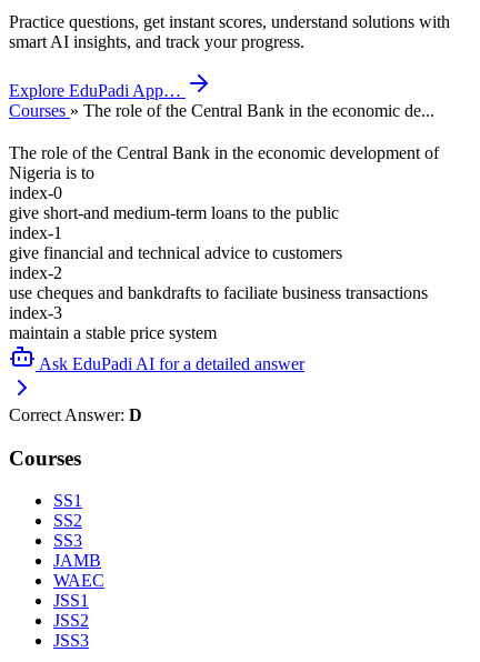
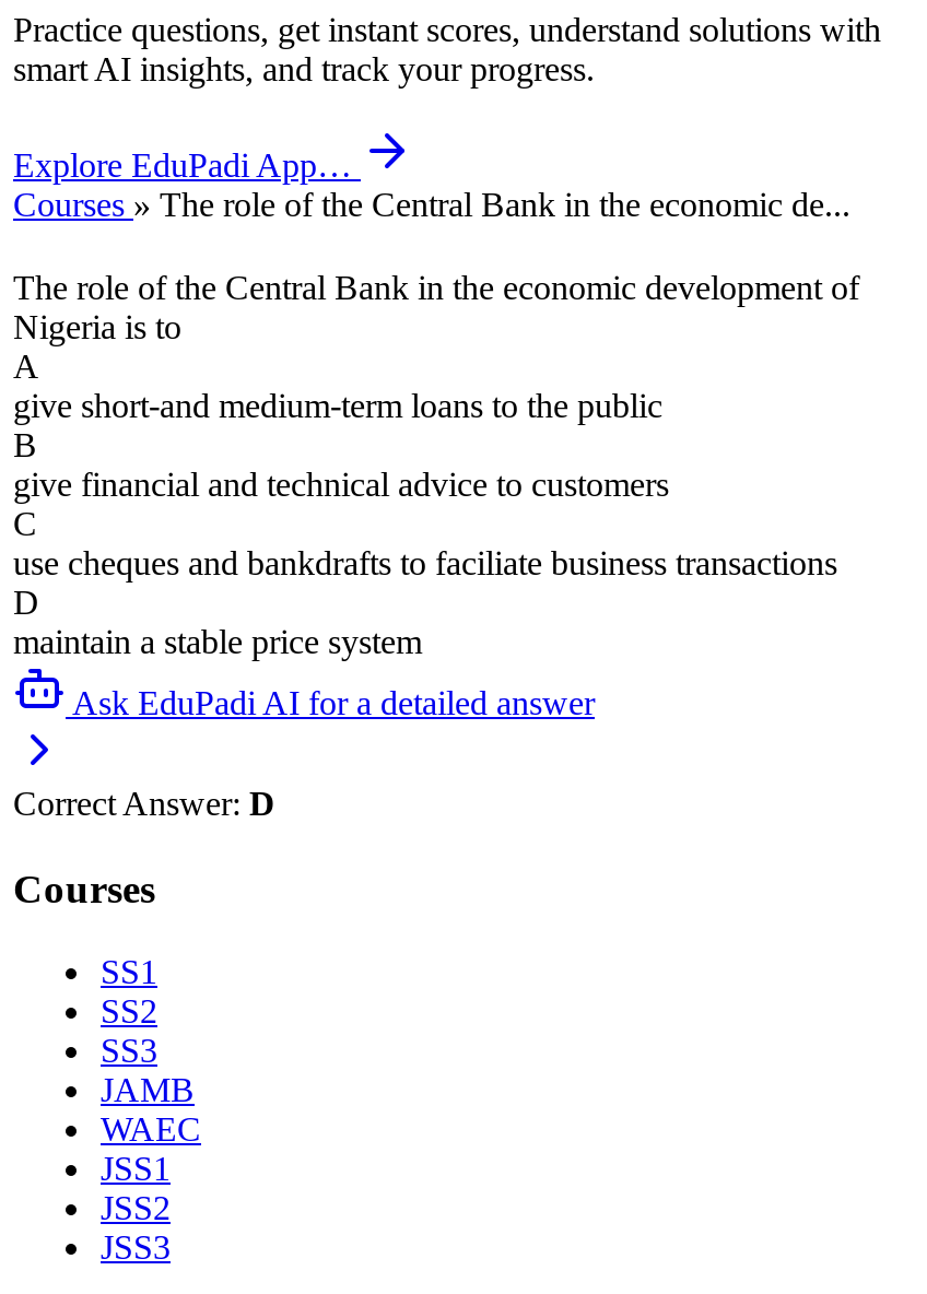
- index-0
+ A

- index-1
+ B

- index-2
+ C

- index-3
+ D
